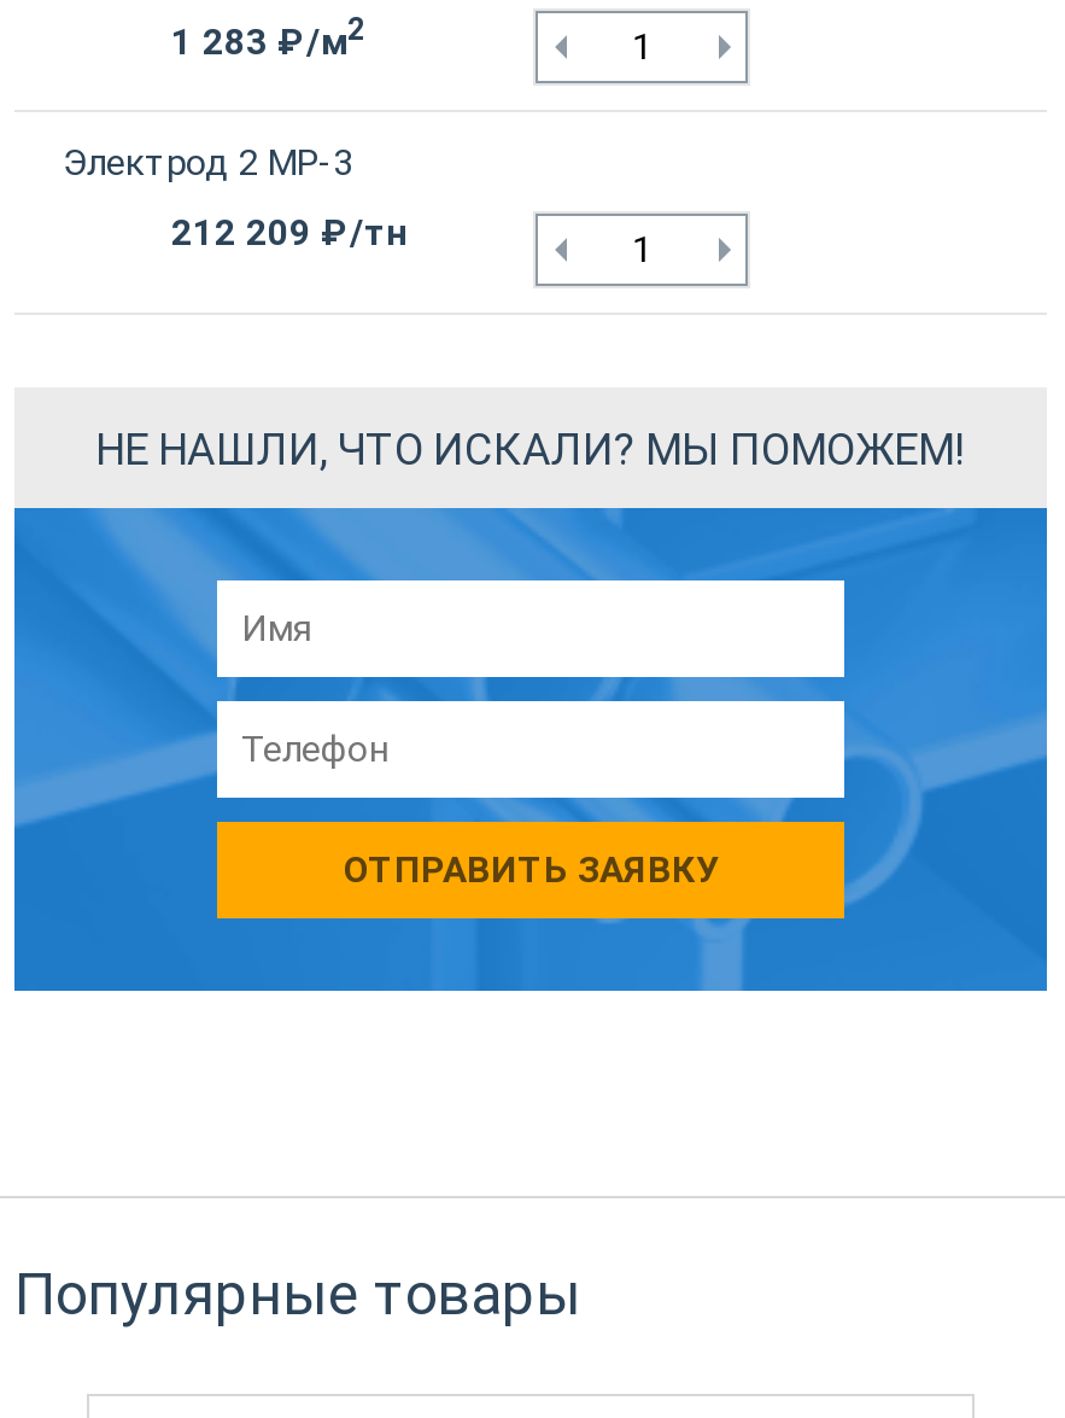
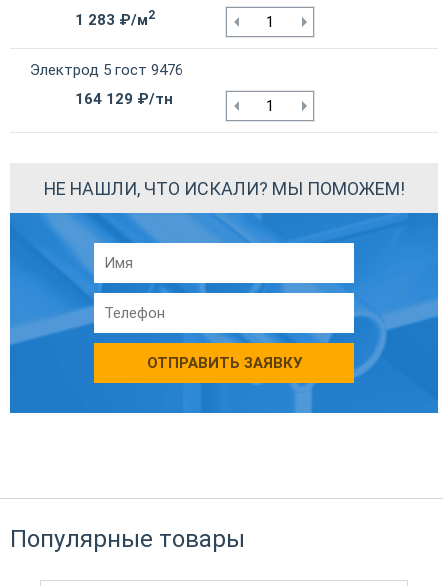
- Электрод 2 МР-3
+ Электрод 5 гост 9476

- 212 209 ₽/тн
+ 164 129 ₽/тн
